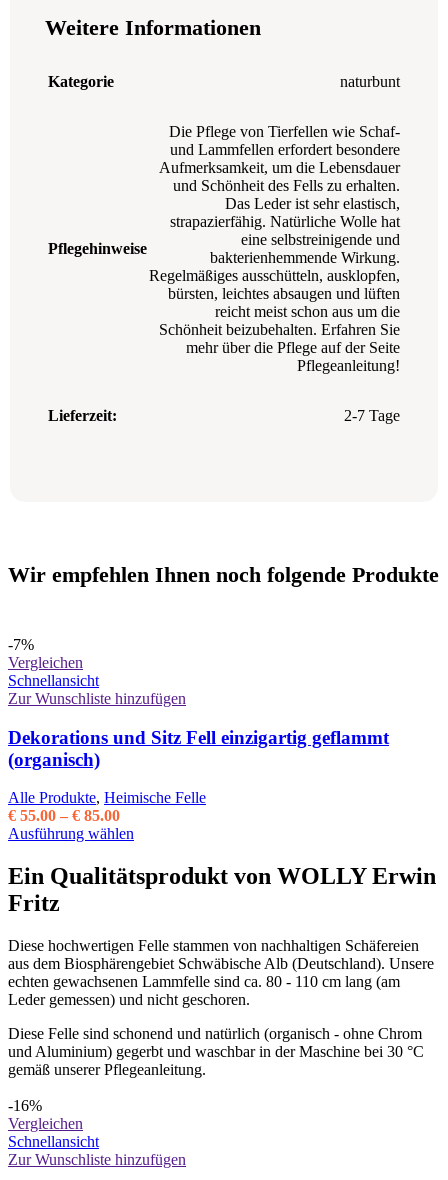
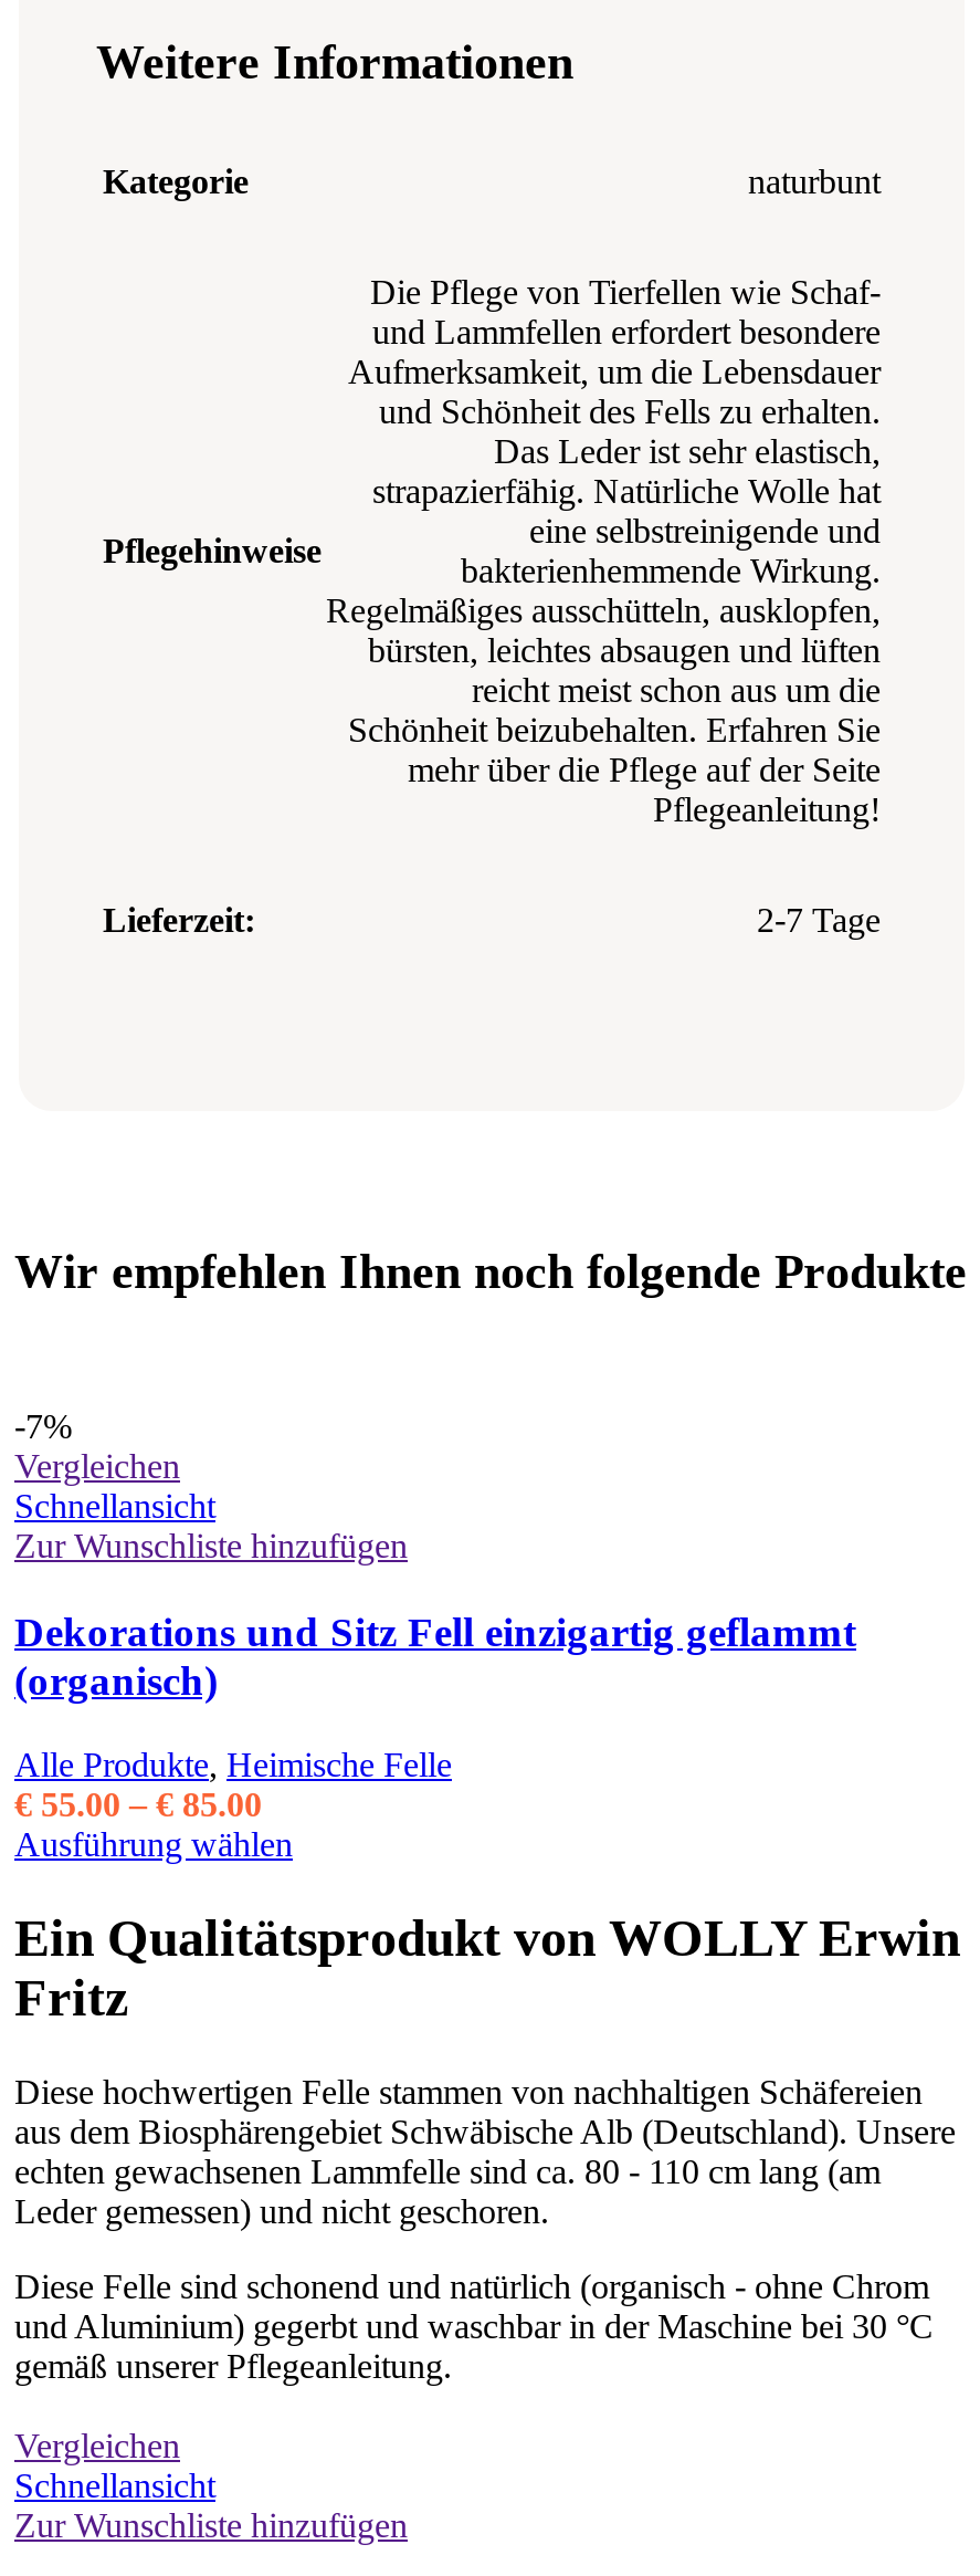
- -16%
